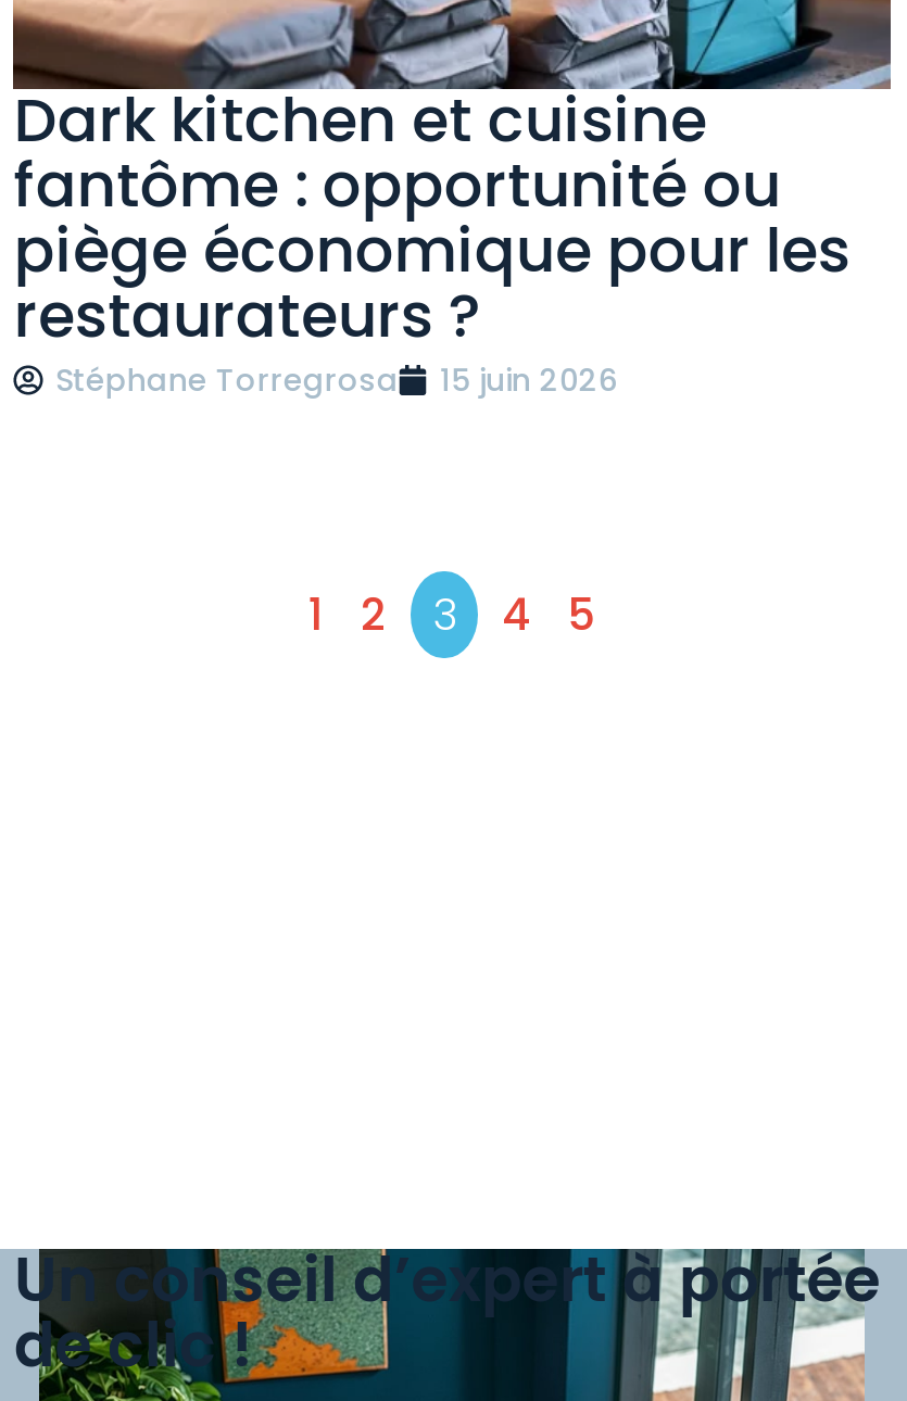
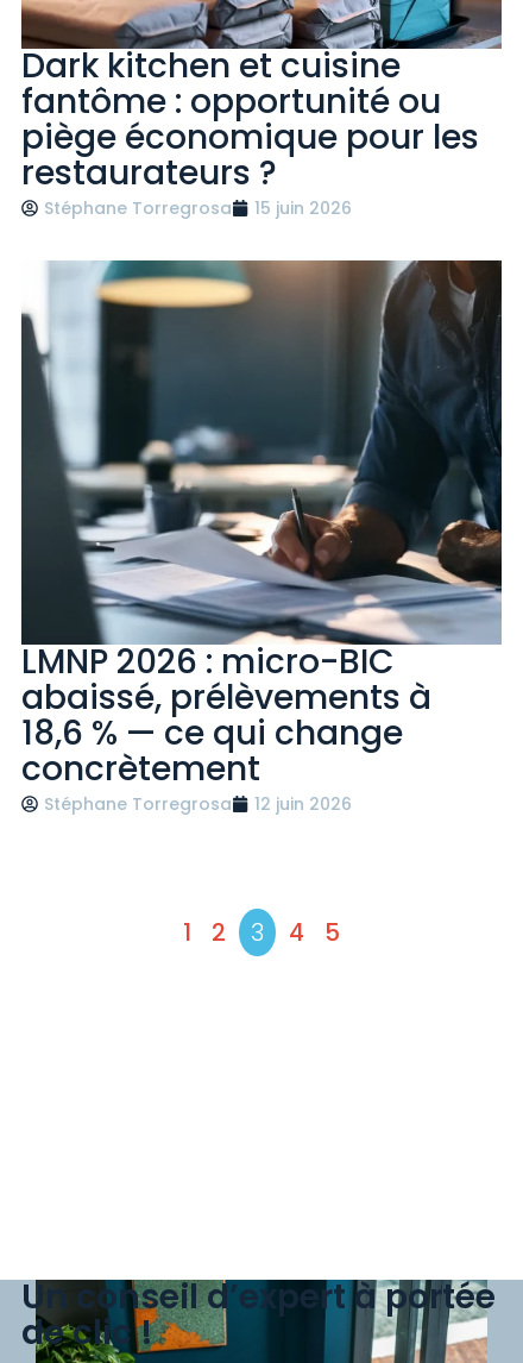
+ [image]
+ LMNP 2026 : micro-BIC
+ abaissé, prélèvements à
+ 18,6 % — ce qui change
+ concrètement
+ Stéphane Torregrosa
+ 12 juin 2026
